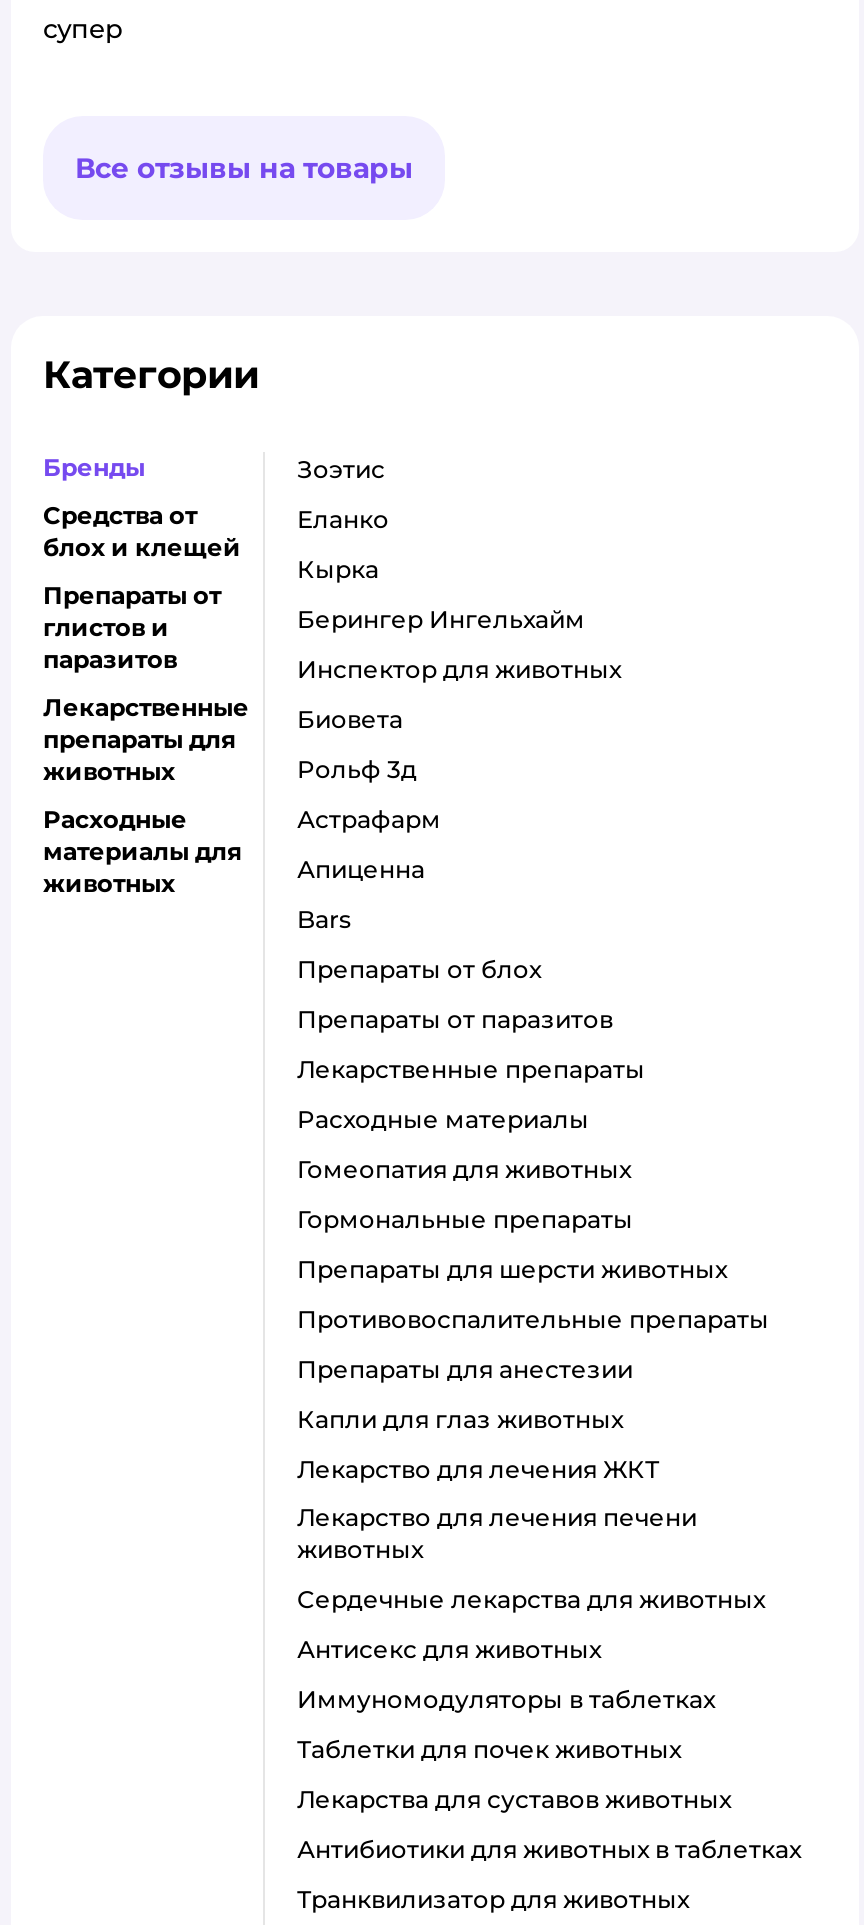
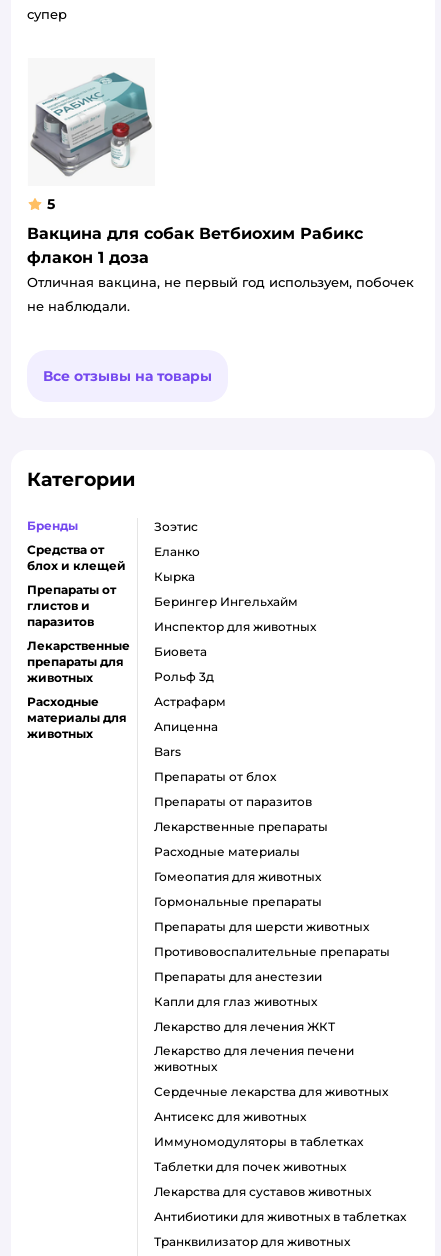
+ [image]
+ 5
+ Вакцина для собак Ветбиохим Рабикс
+ флакон 1 доза
+ Отличная вакцина, не первый год используем, побочек
+ не наблюдали.
